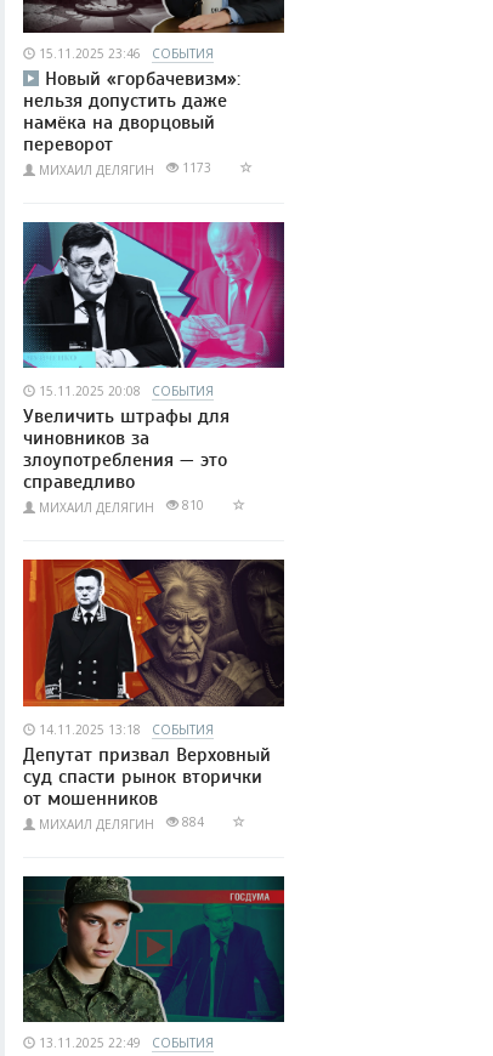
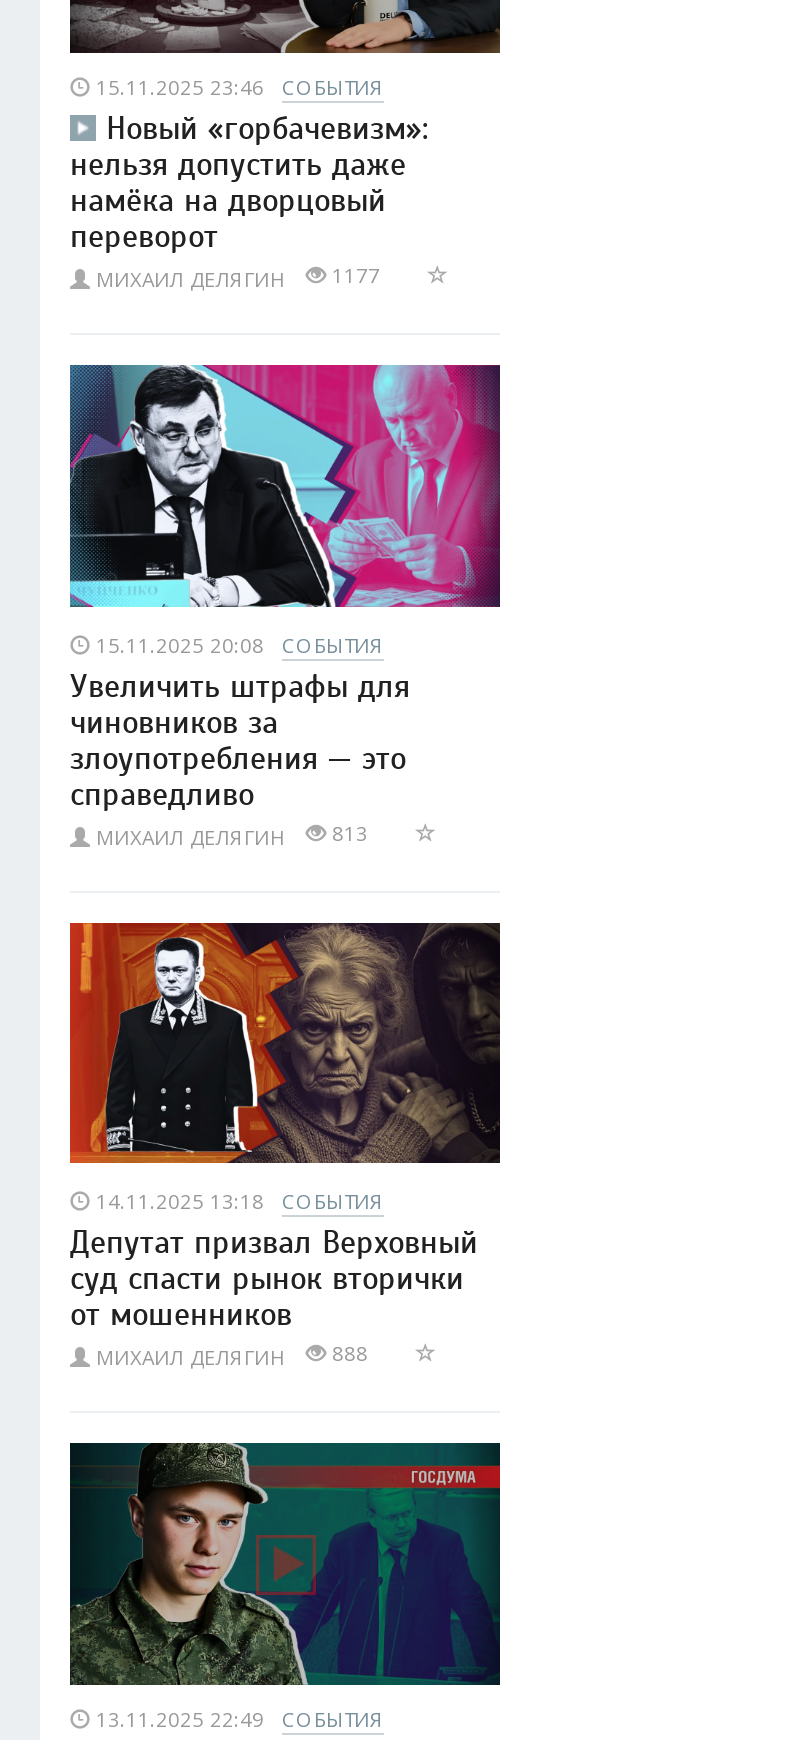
- МИХАИЛ ДЕЛЯГИН 1173
+ МИХАИЛ ДЕЛЯГИН 1177

- МИХАИЛ ДЕЛЯГИН 810
+ МИХАИЛ ДЕЛЯГИН 813

- МИХАИЛ ДЕЛЯГИН 884
+ МИХАИЛ ДЕЛЯГИН 888
